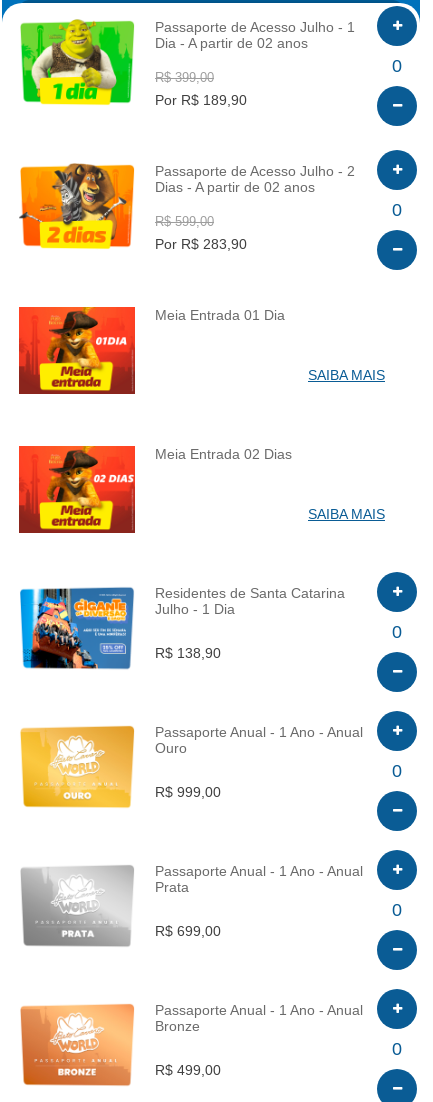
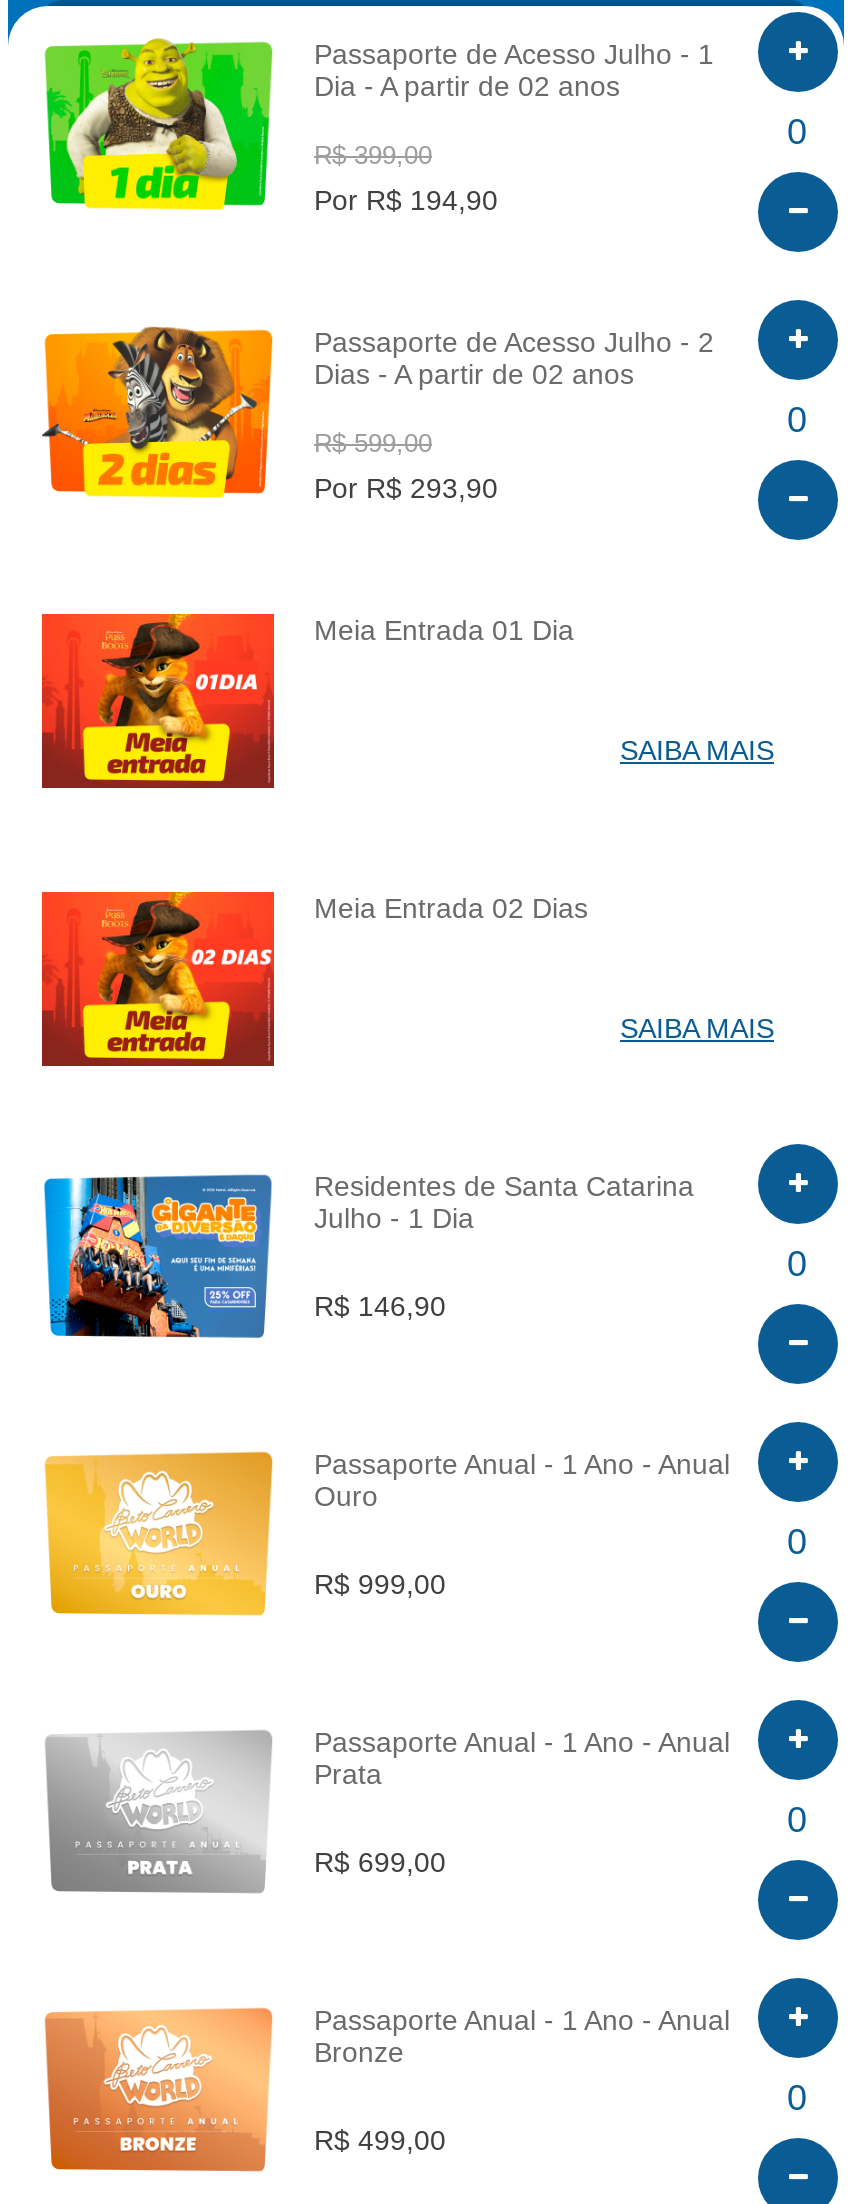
- Por R$ 189,90
+ Por R$ 194,90

- Por R$ 283,90
+ Por R$ 293,90

- R$ 138,90
+ R$ 146,90
